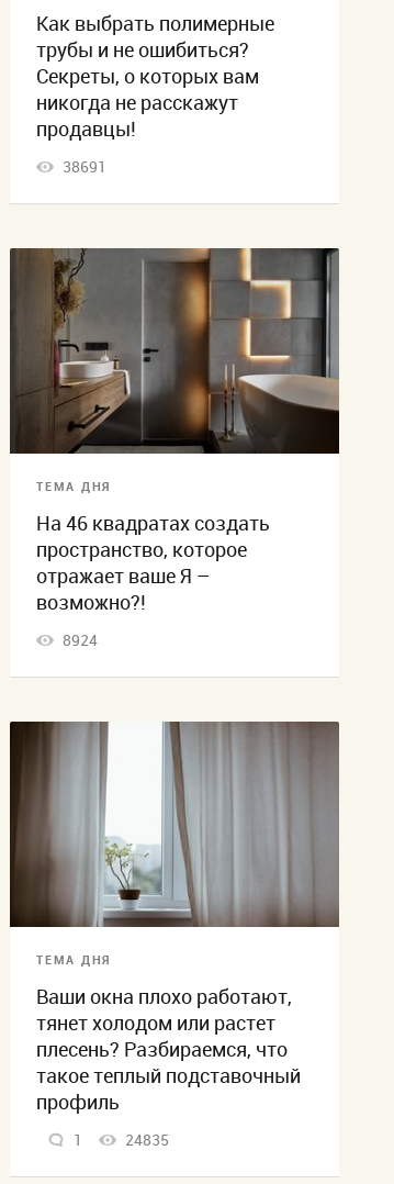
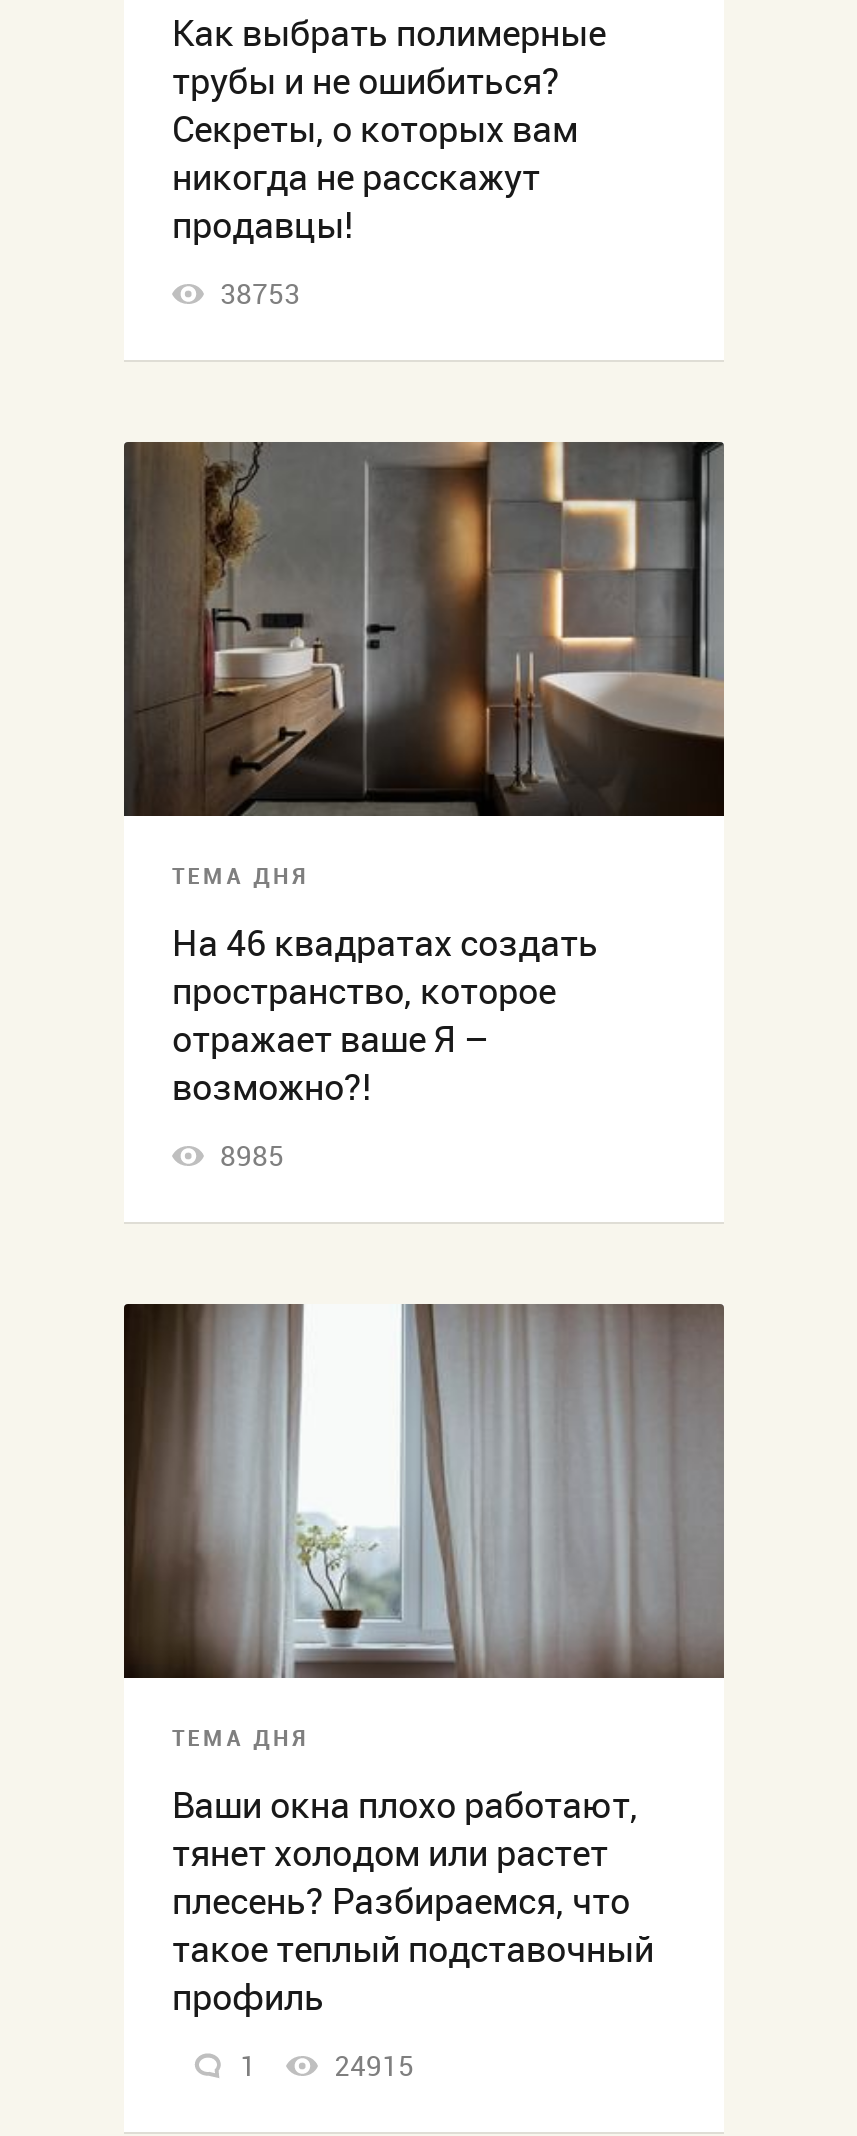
- 38691
+ 38753

- 8924
+ 8985

- 24835
+ 24915
